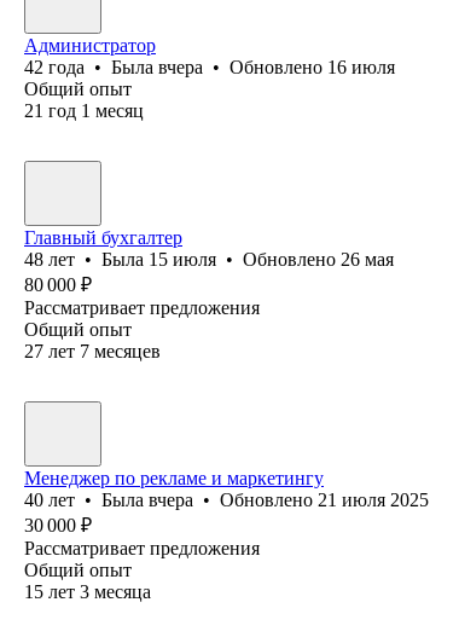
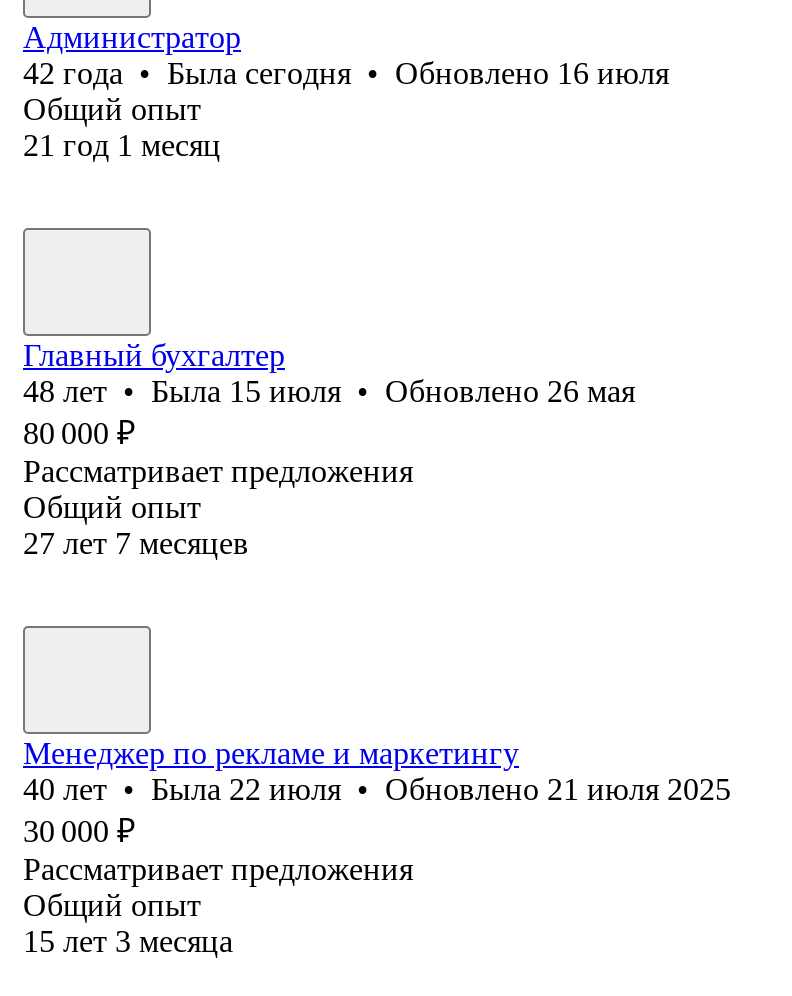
- 42 года • Была вчера • Обновлено 16 июля
+ 42 года • Была сегодня • Обновлено 16 июля

- 40 лет • Была вчера • Обновлено 21 июля 2025
+ 40 лет • Была 22 июля • Обновлено 21 июля 2025
